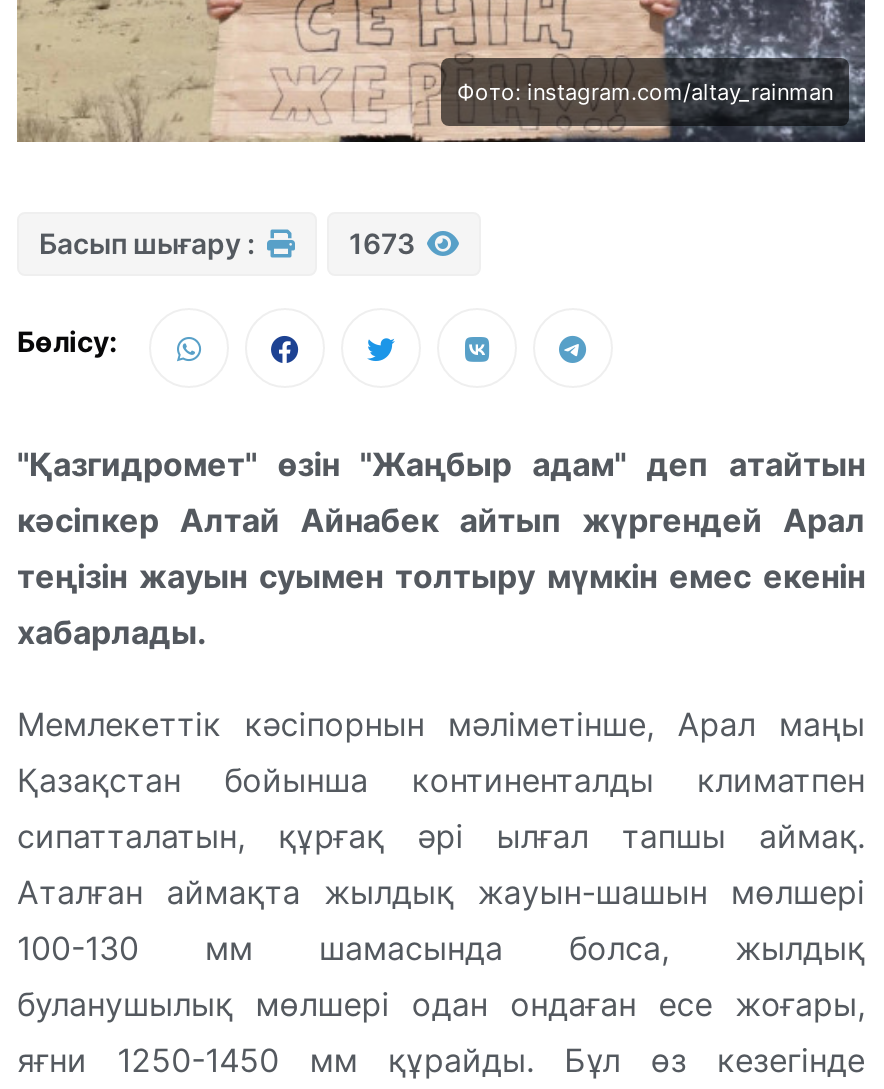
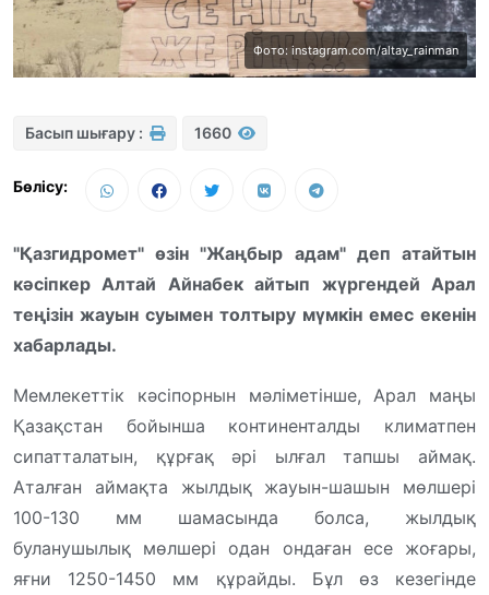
- 1673
+ 1660
